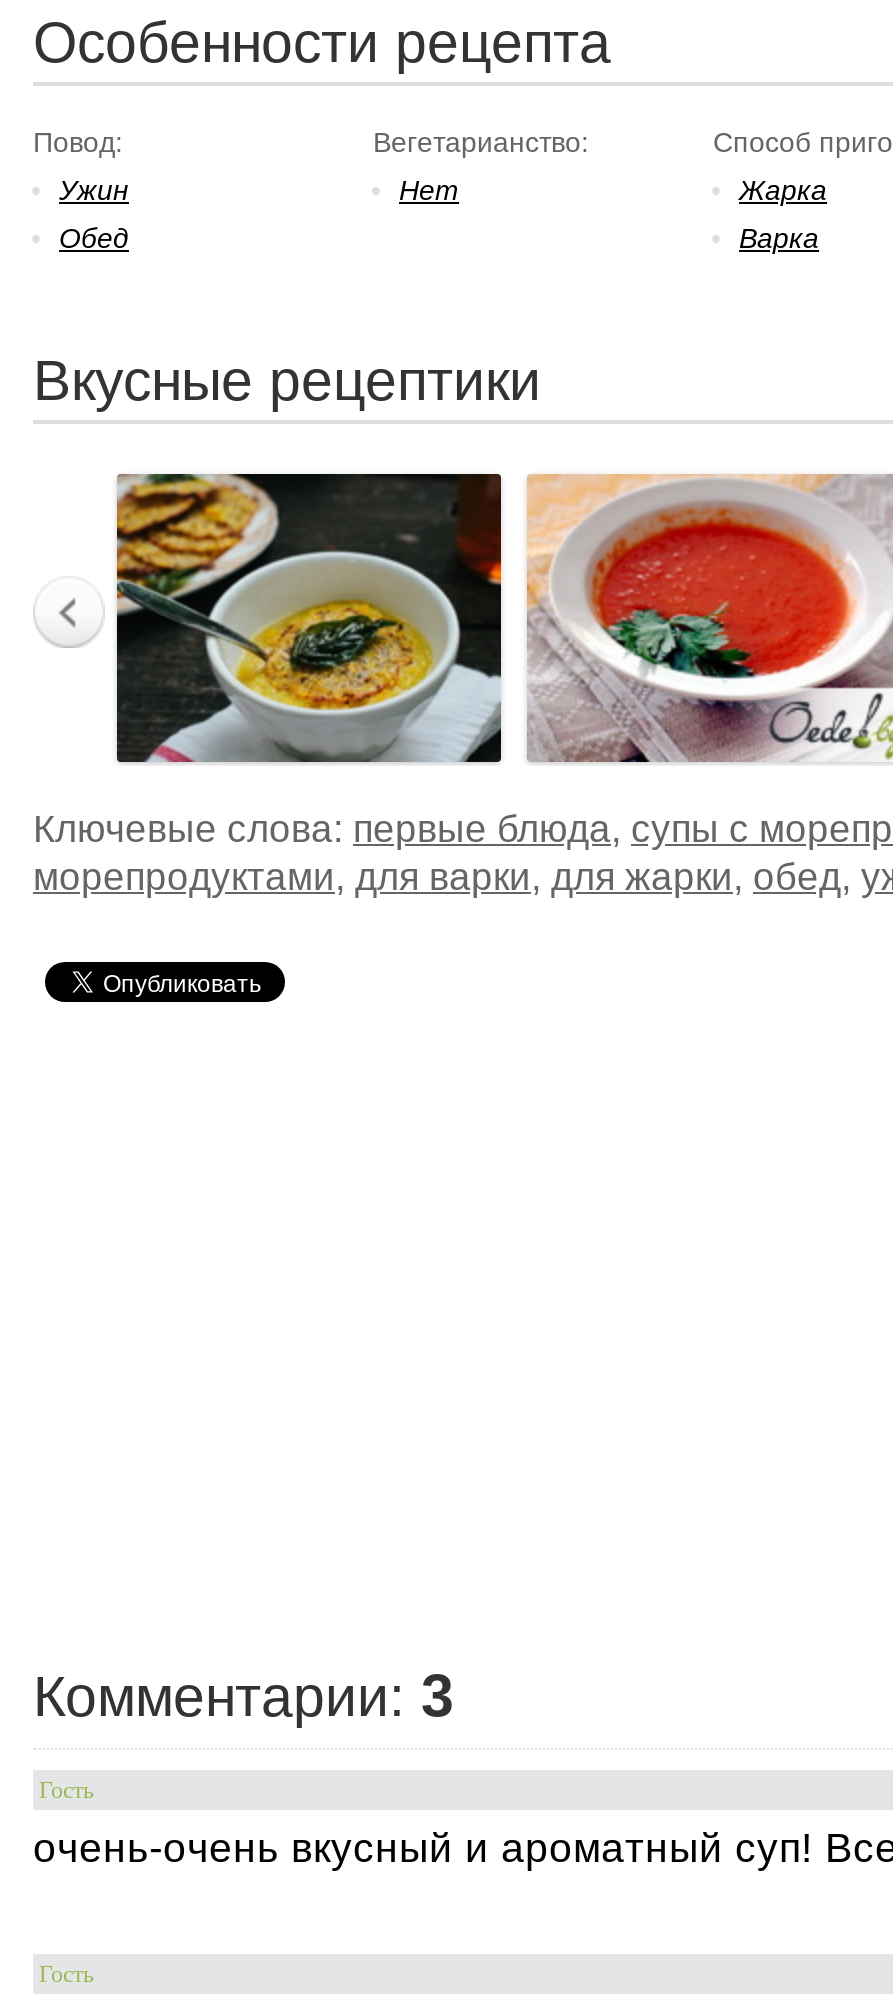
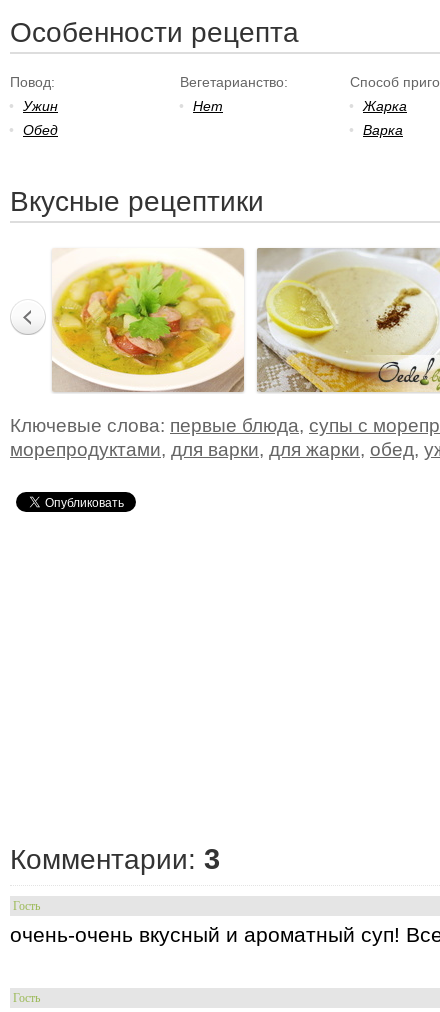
- [image]
+ [image]

- [image]
+ [image]
